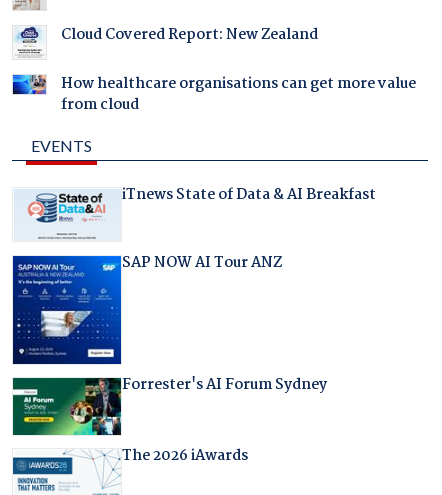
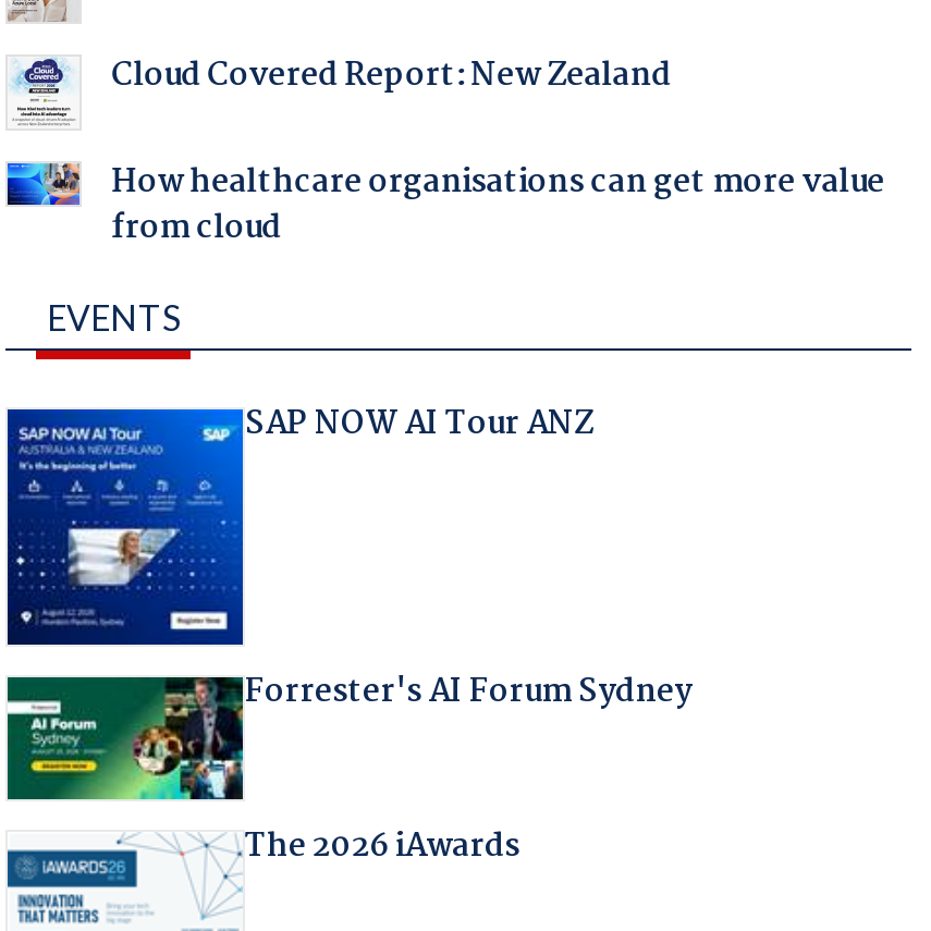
- [image]
- iTnews State of Data & AI Breakfast
